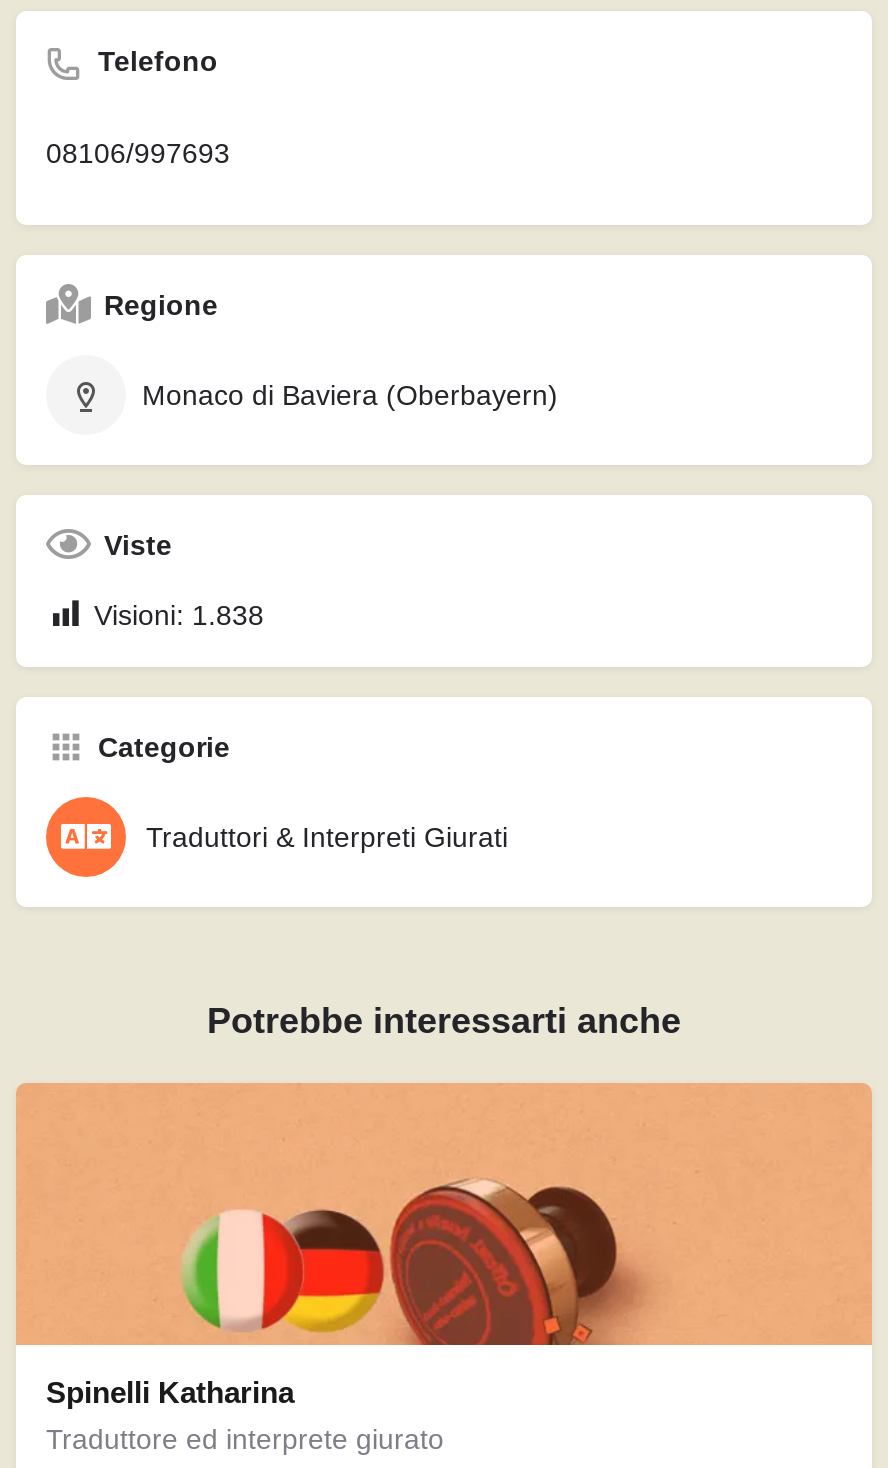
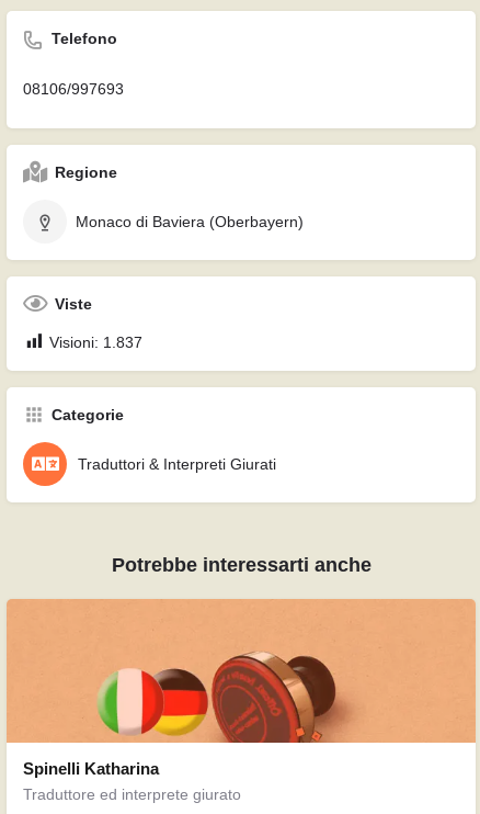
- Visioni: 1.838
+ Visioni: 1.837
